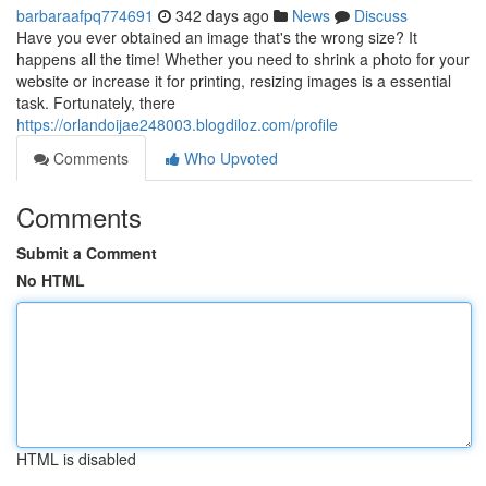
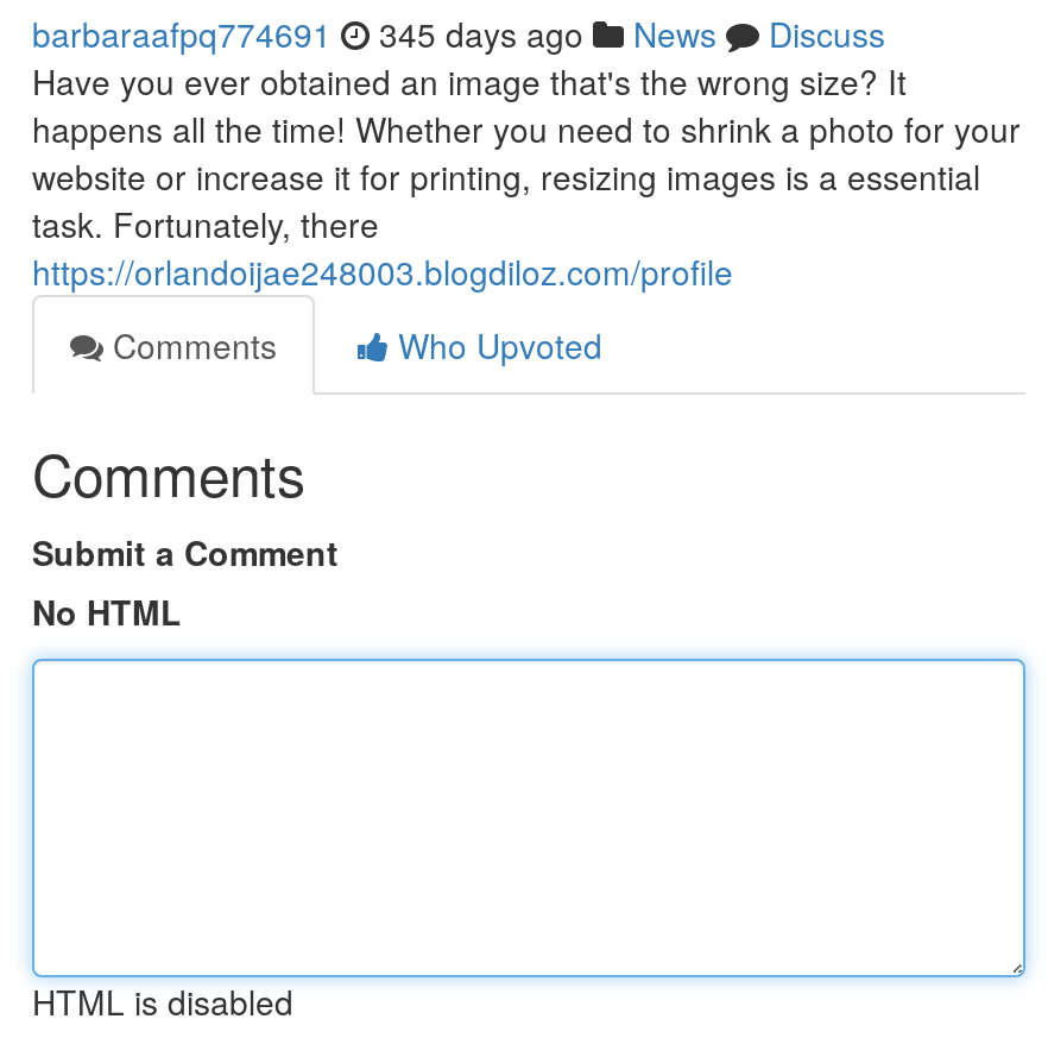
- barbaraafpq774691 342 days ago News Discuss
+ barbaraafpq774691 345 days ago News Discuss
